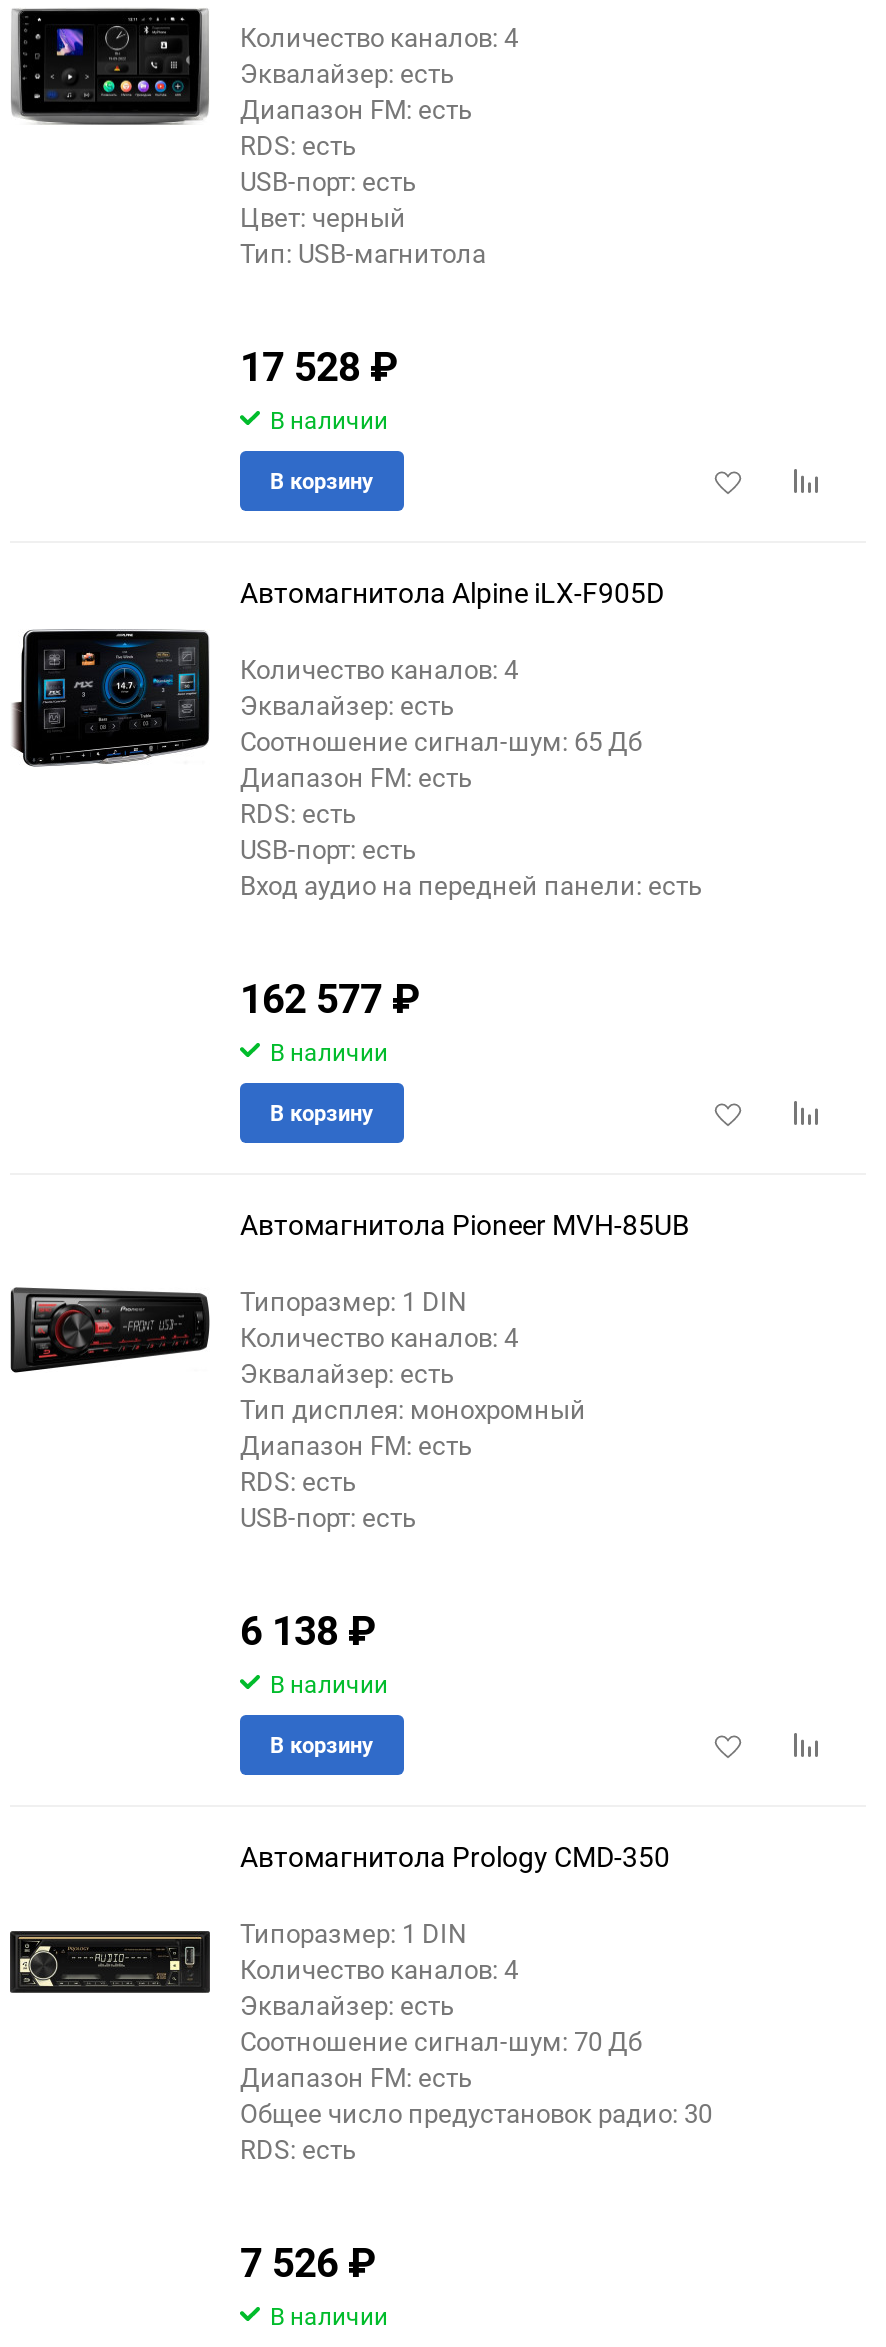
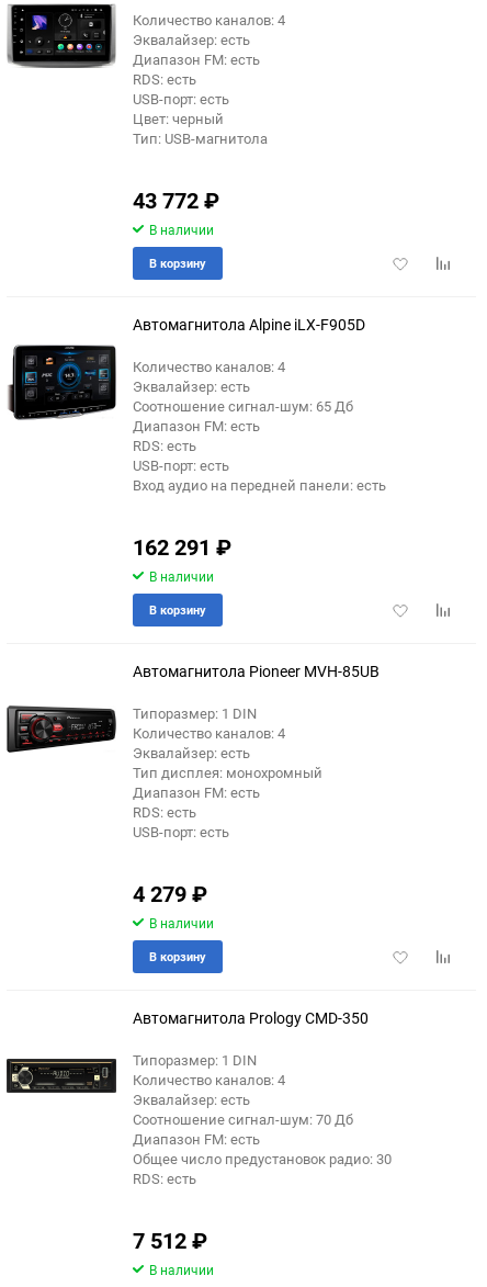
- 17 528 ₽
+ 43 772 ₽

- 162 577 ₽
+ 162 291 ₽

- 6 138 ₽
+ 4 279 ₽

- 7 526 ₽
+ 7 512 ₽
